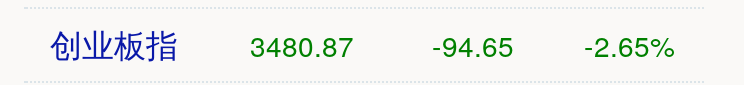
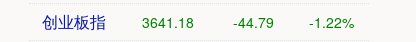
- 3480.87
+ 3641.18

- -94.65
+ -44.79

- -2.65%
+ -1.22%
